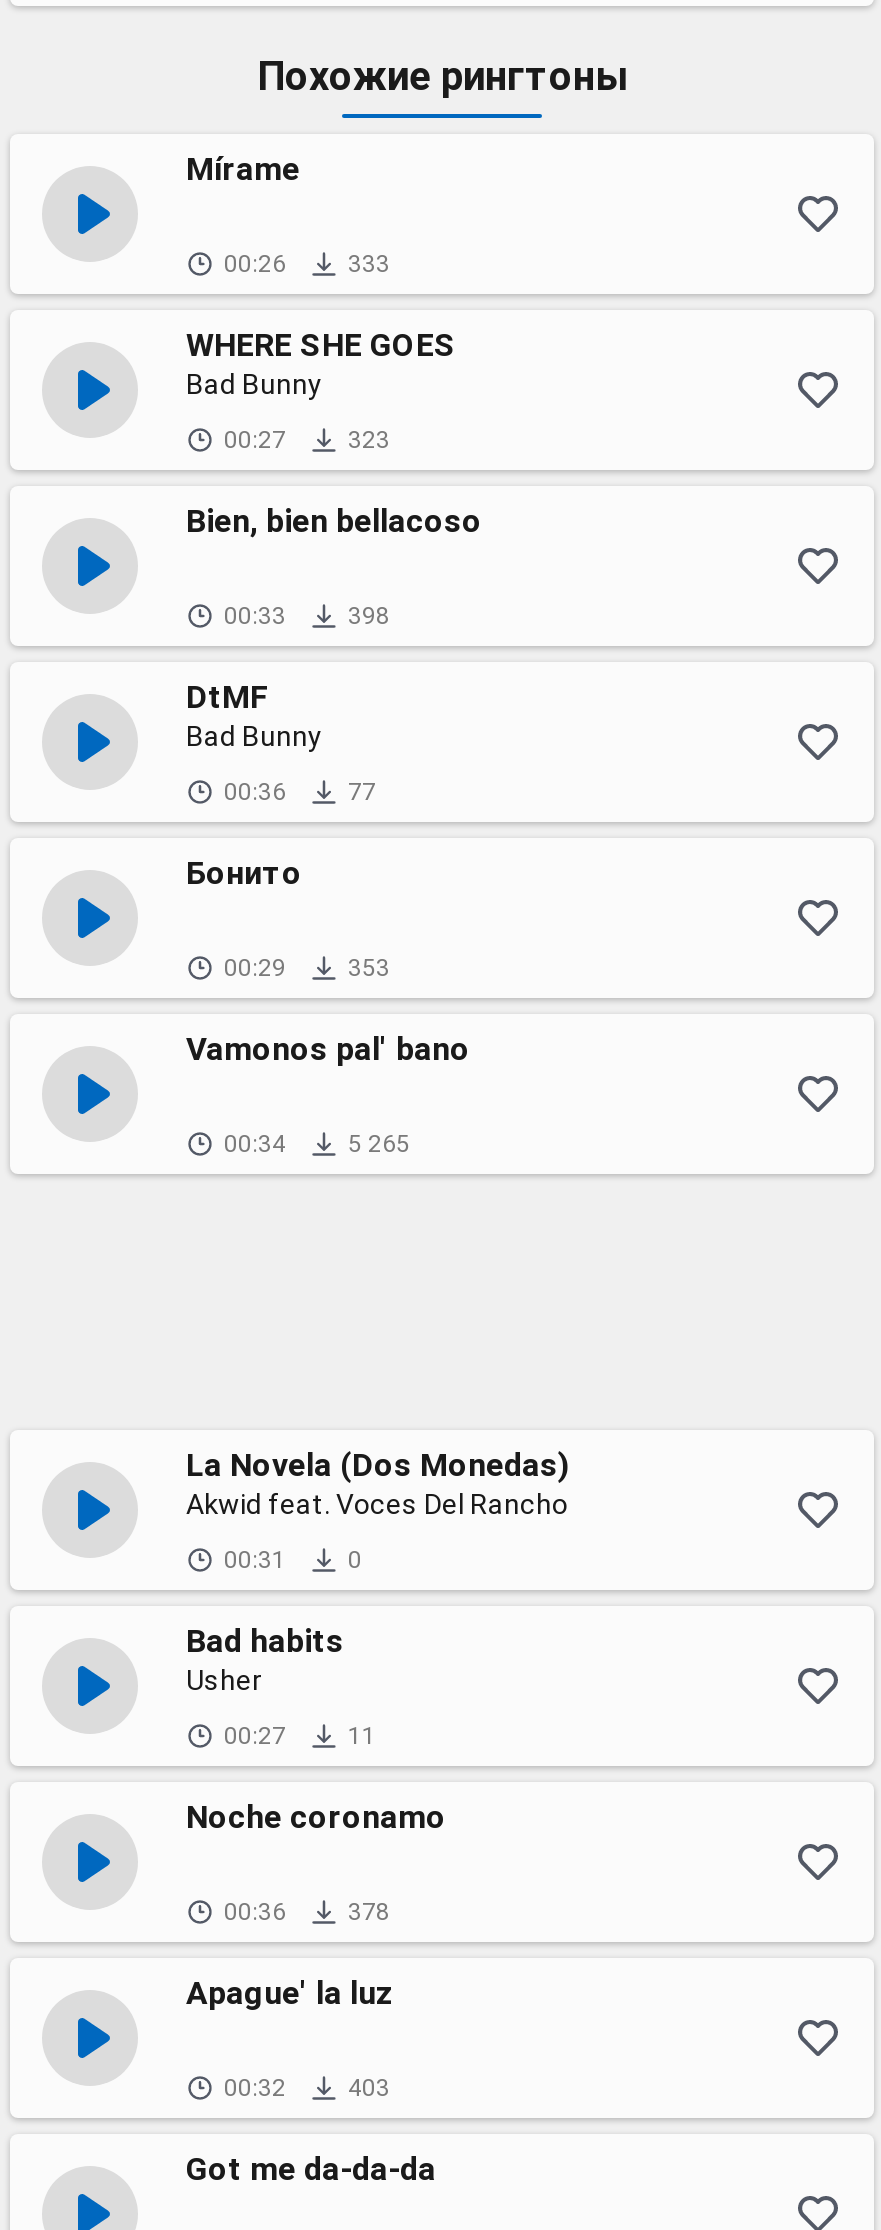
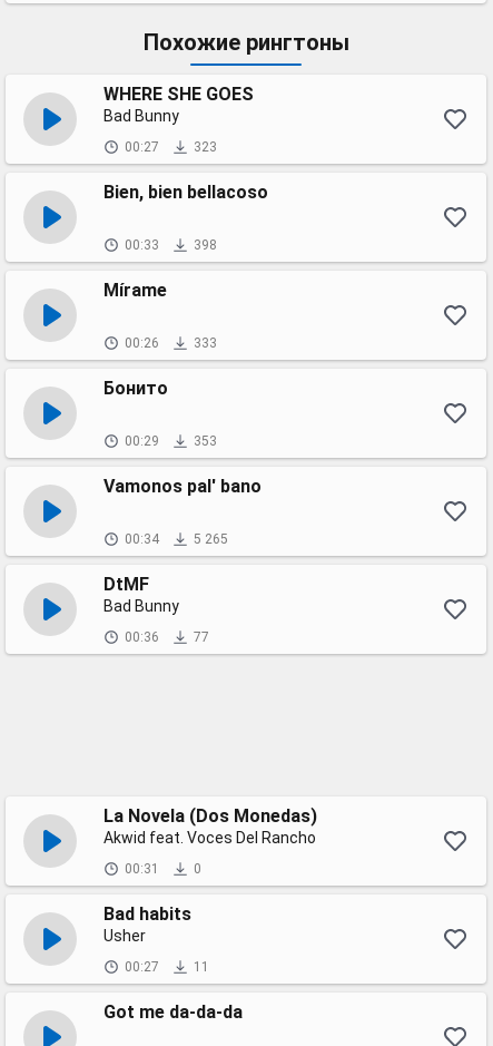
- Mírame
- 00:26
- 333

- DtMF
- Bad Bunny
+ Mírame

- 00:36
- 77
+ 00:26
+ 333

+ DtMF
+ Bad Bunny
+ 00:36
+ 77

- Noche coronamo
- 00:36
- 378
- Apague' la luz
- 00:32
- 403
